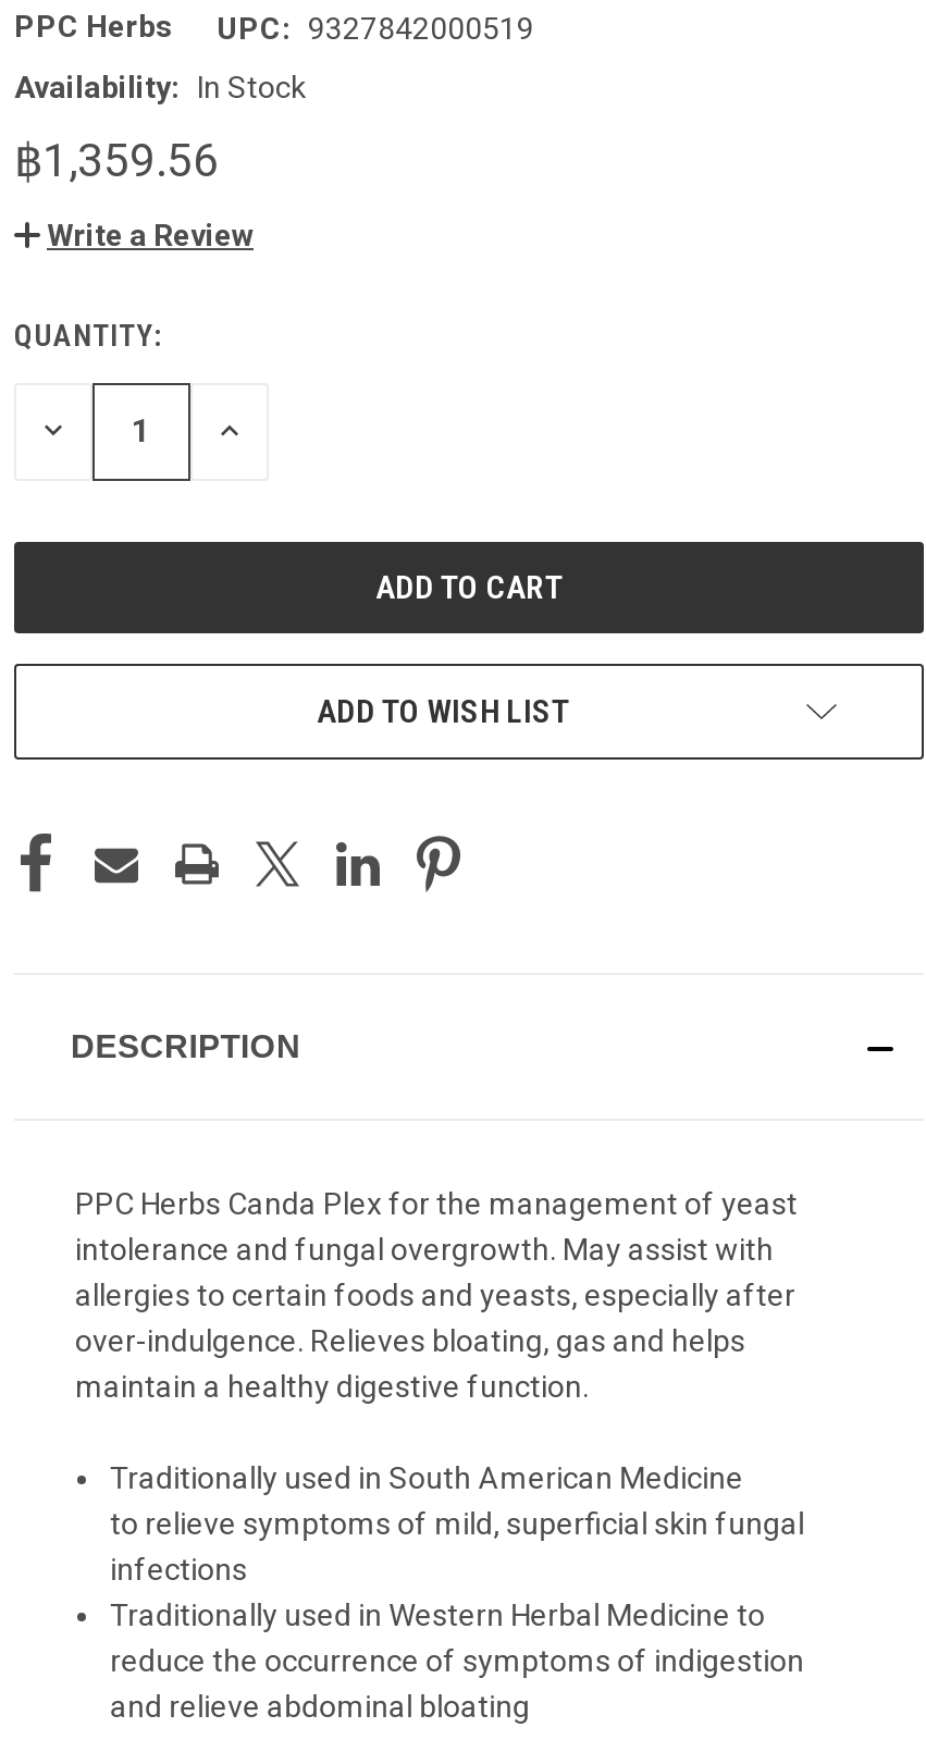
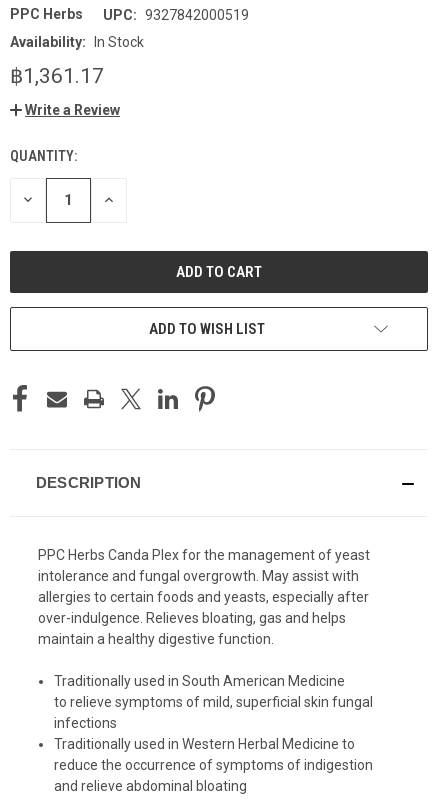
- ฿1,359.56
+ ฿1,361.17
